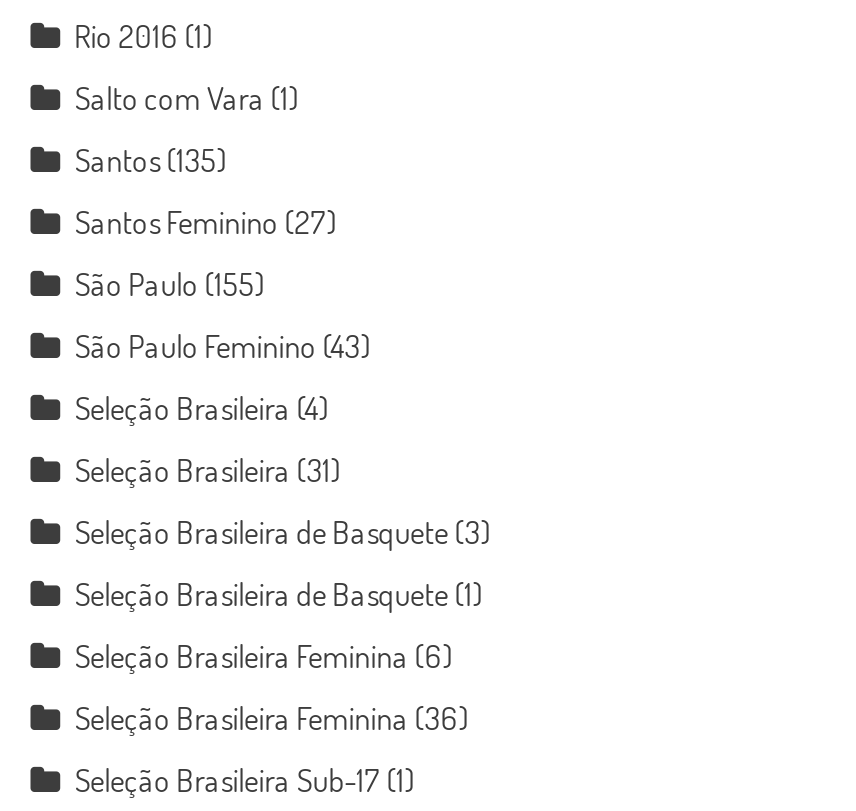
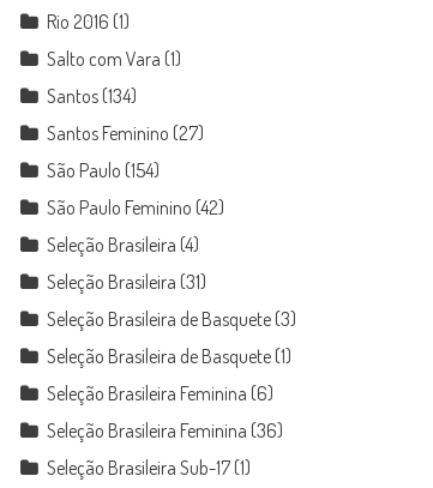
- Santos (135)
+ Santos (134)

- São Paulo (155)
+ São Paulo (154)

- São Paulo Feminino (43)
+ São Paulo Feminino (42)
